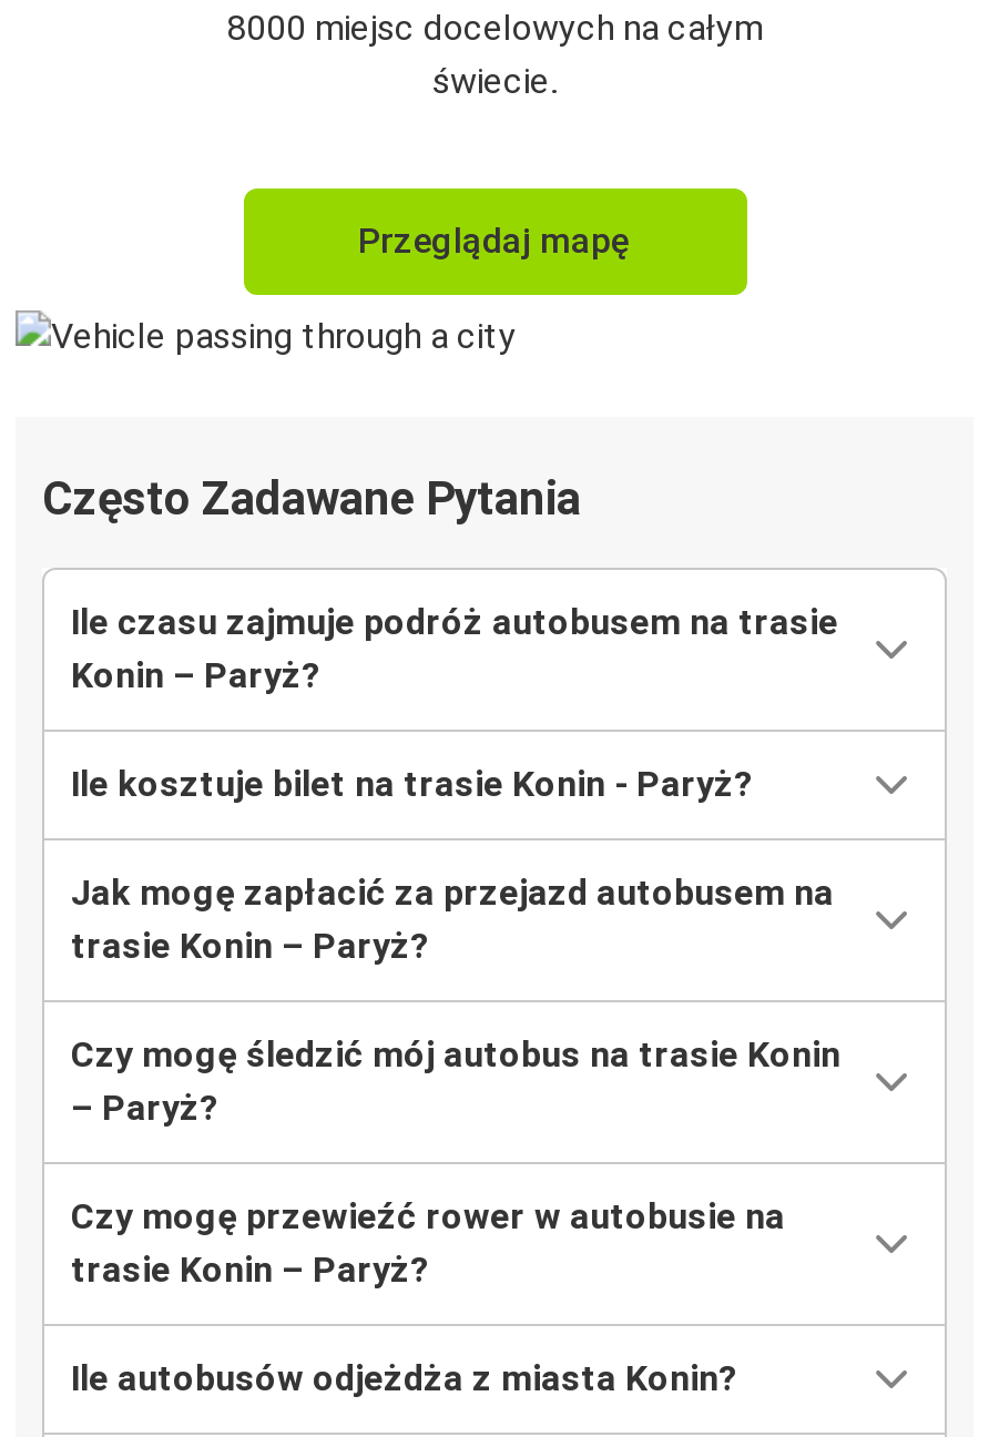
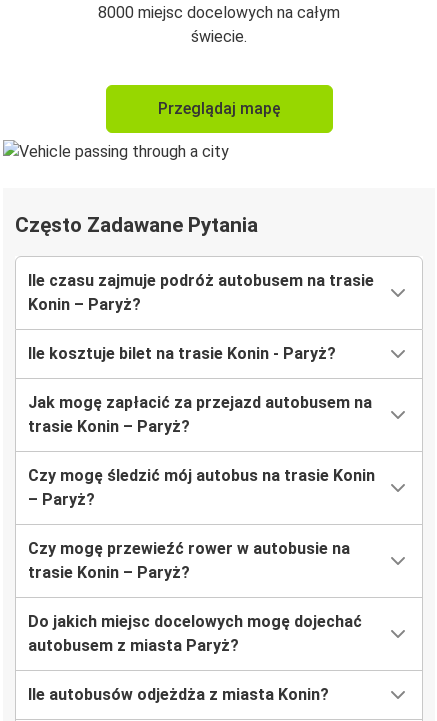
+ Do jakich miejsc docelowych mogę dojechać
+ autobusem z miasta Paryż?
